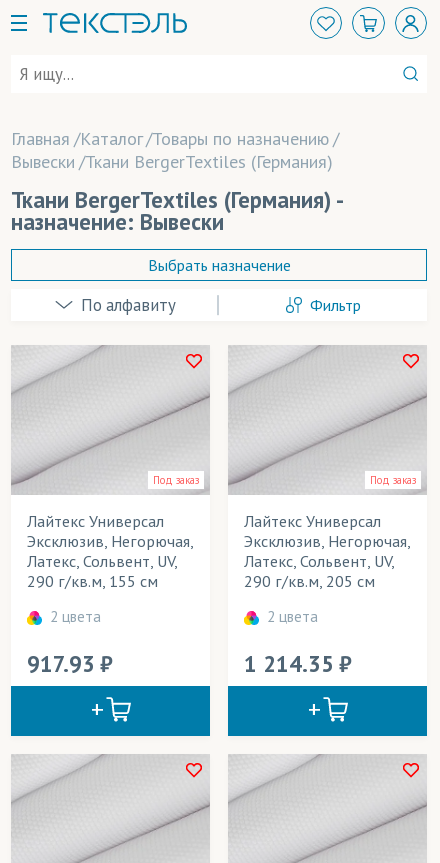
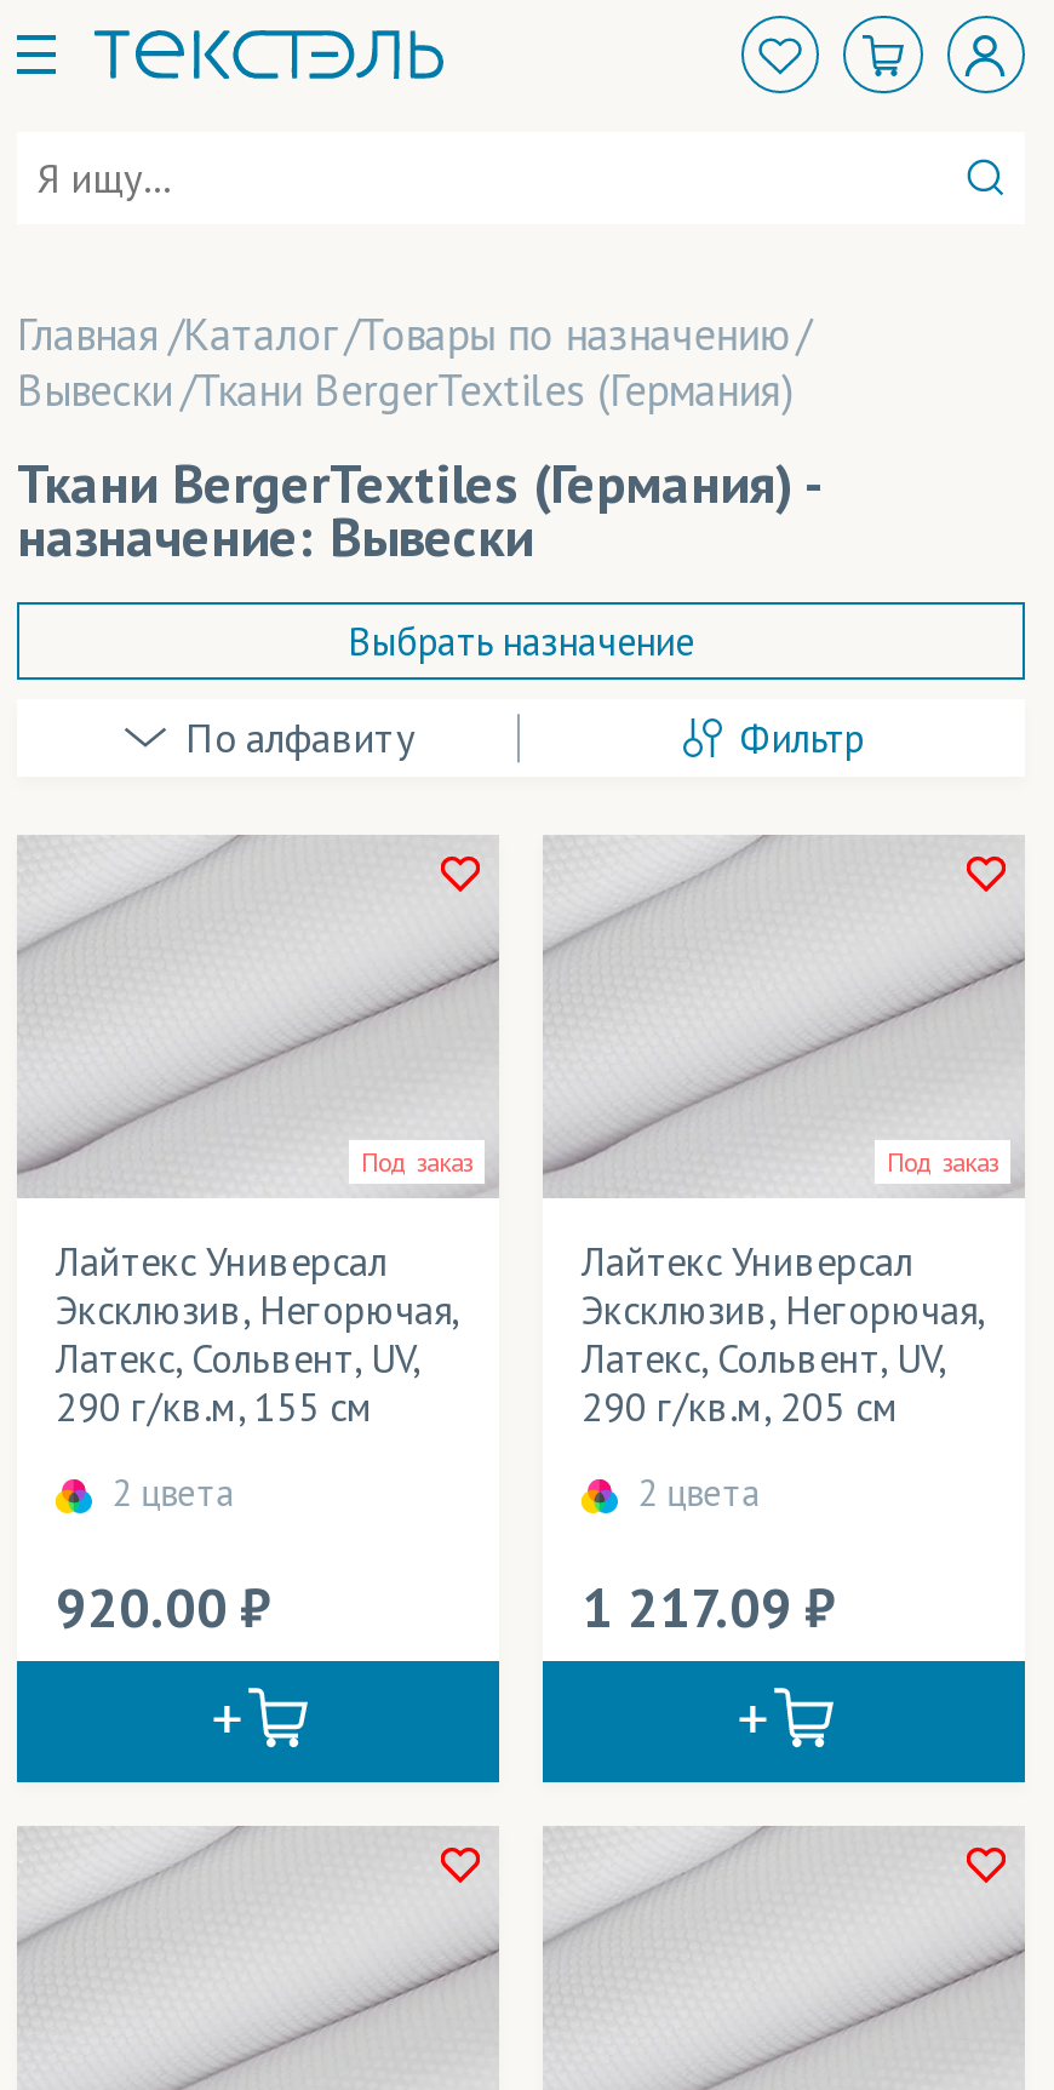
- 917.93
+ 920.00

- 1 214.35
+ 1 217.09
